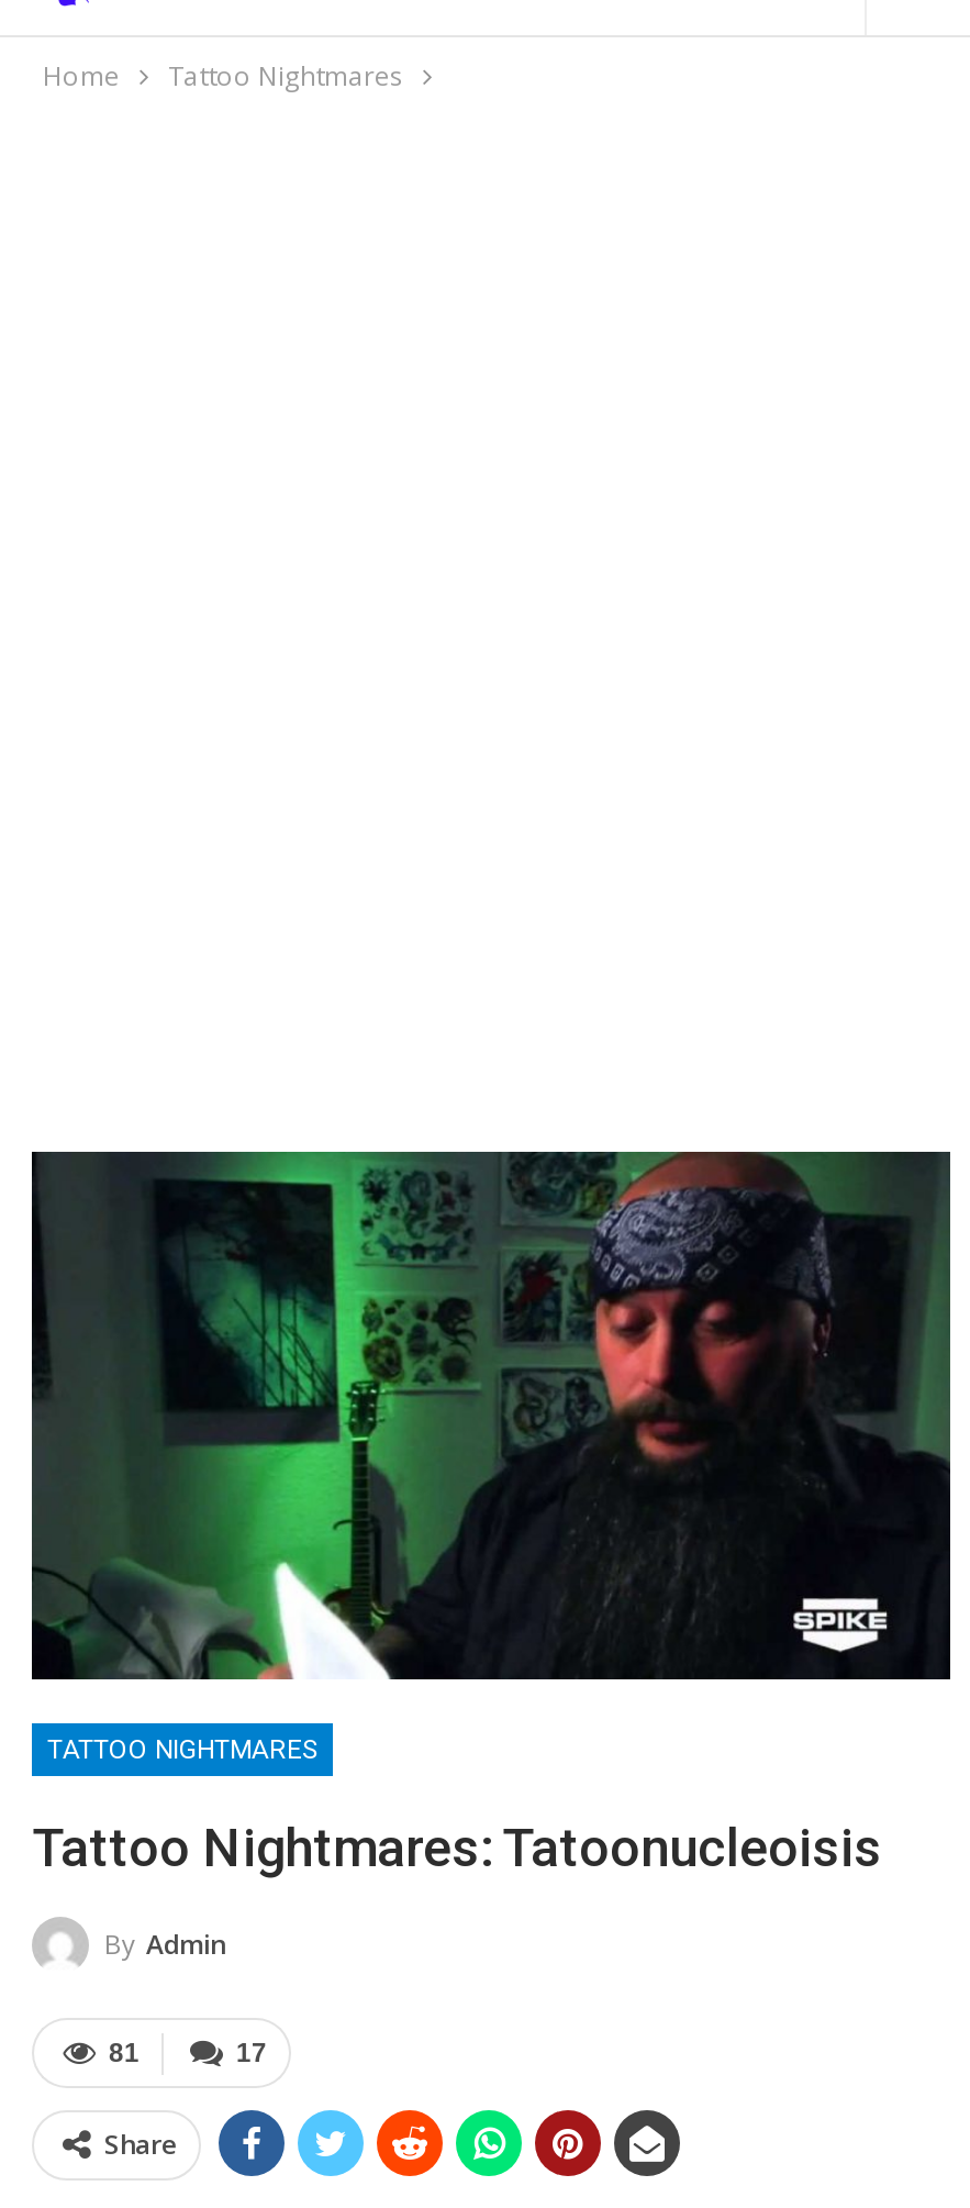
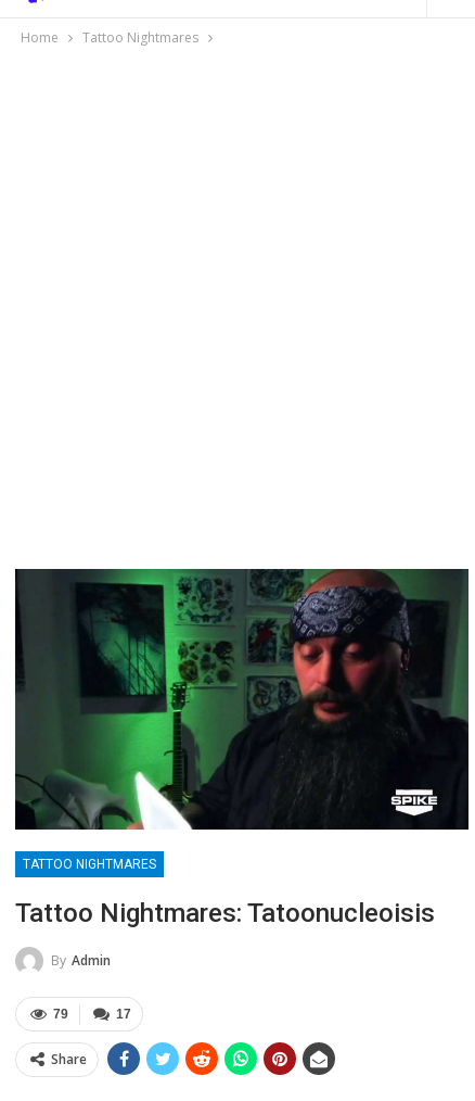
- 81
+ 79
